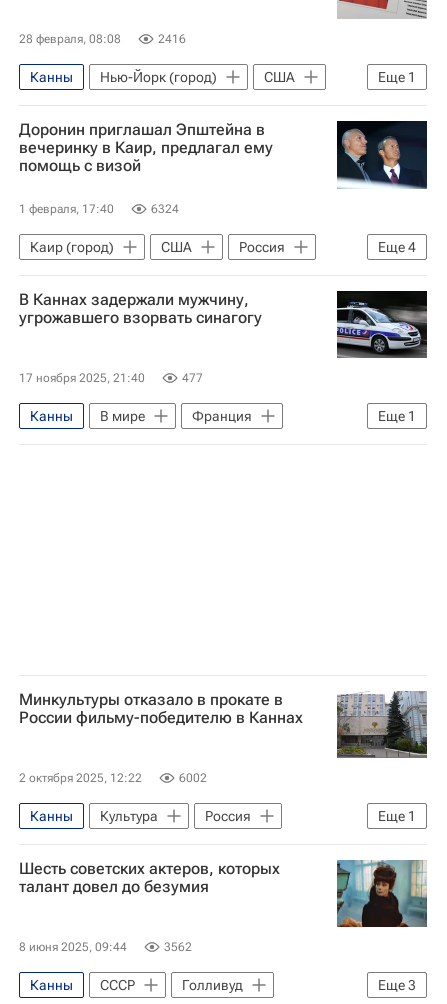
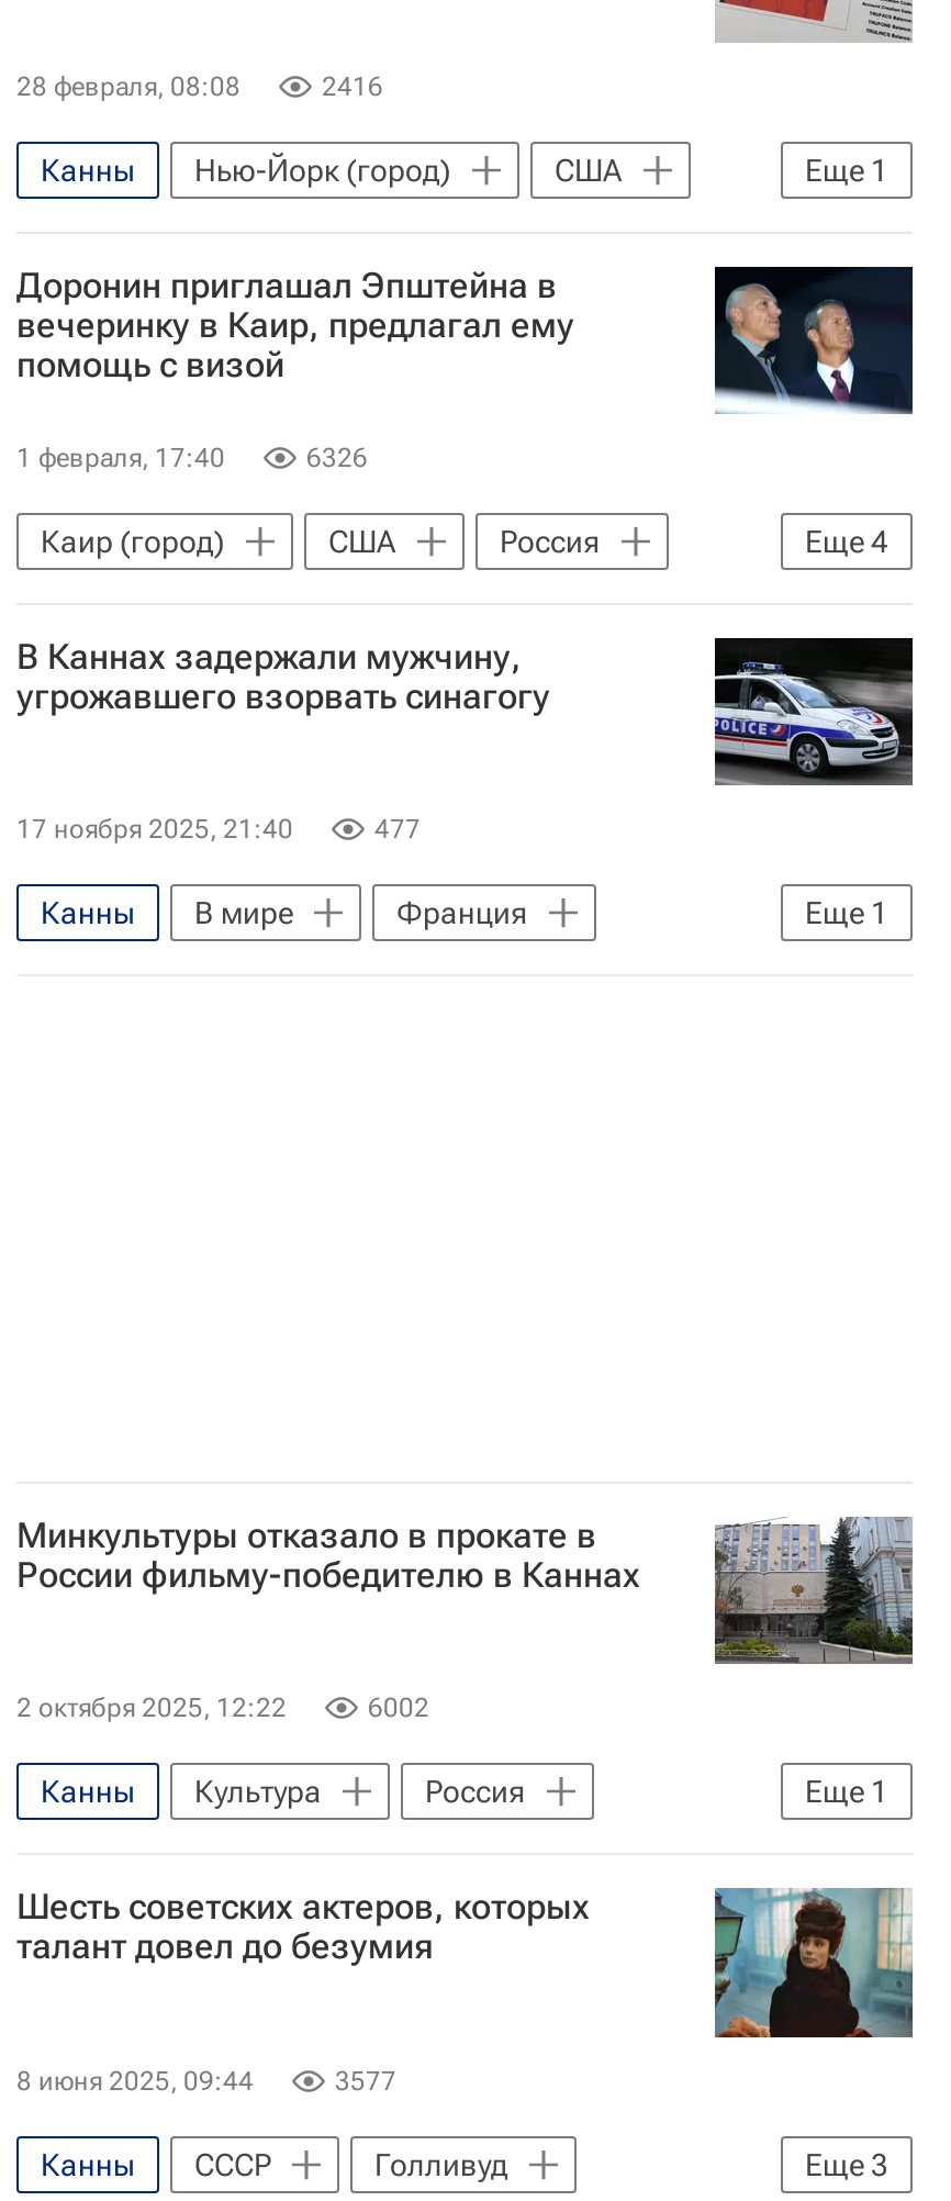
- 6324
+ 6326

- 3562
+ 3577
